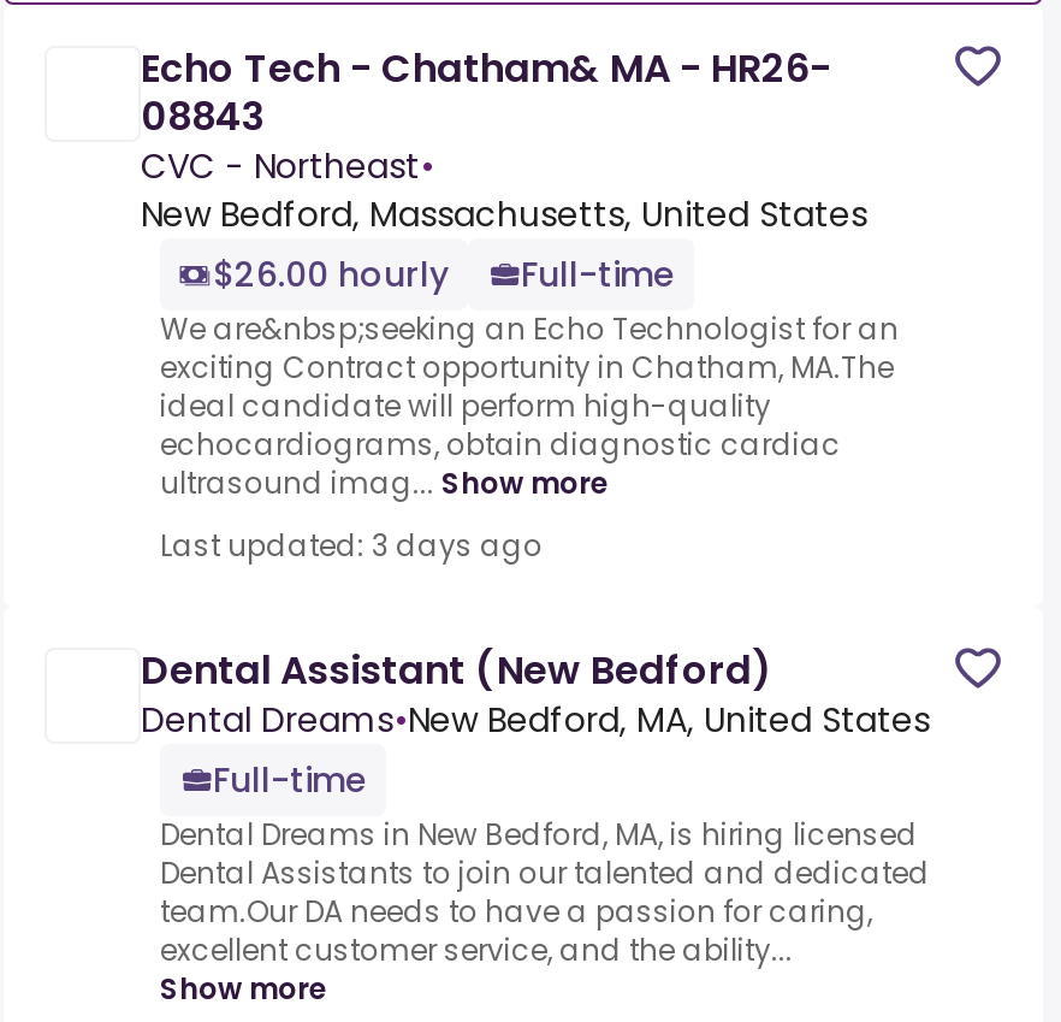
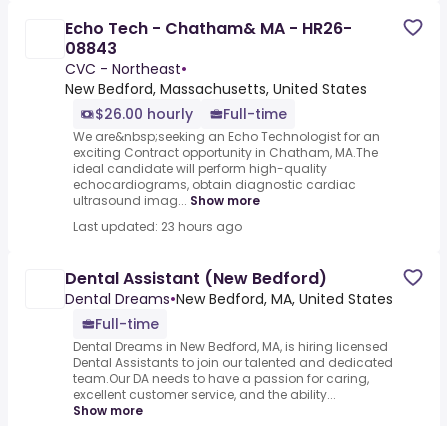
- Last updated: 3 days ago
+ Last updated: 23 hours ago
